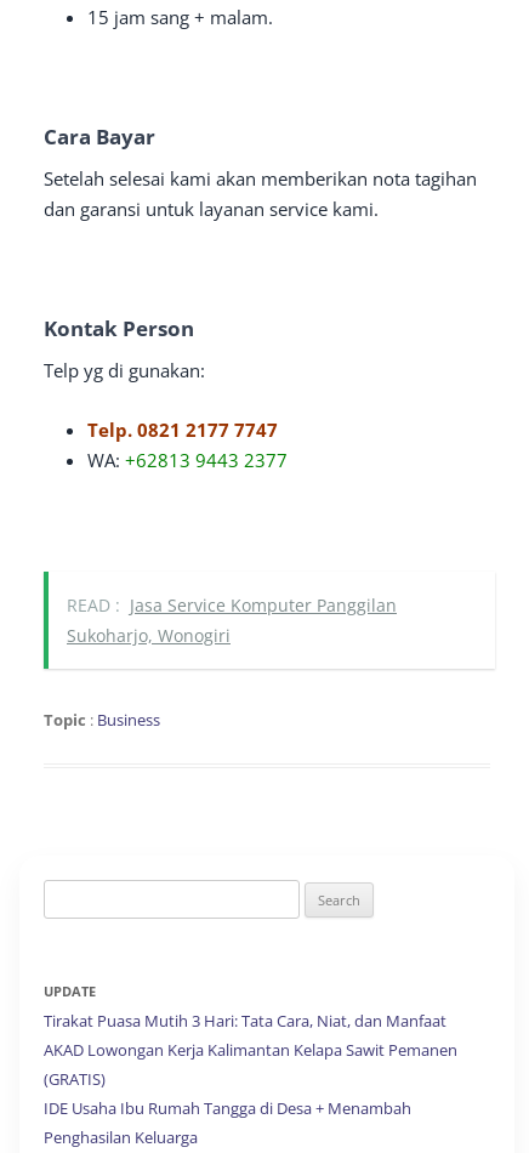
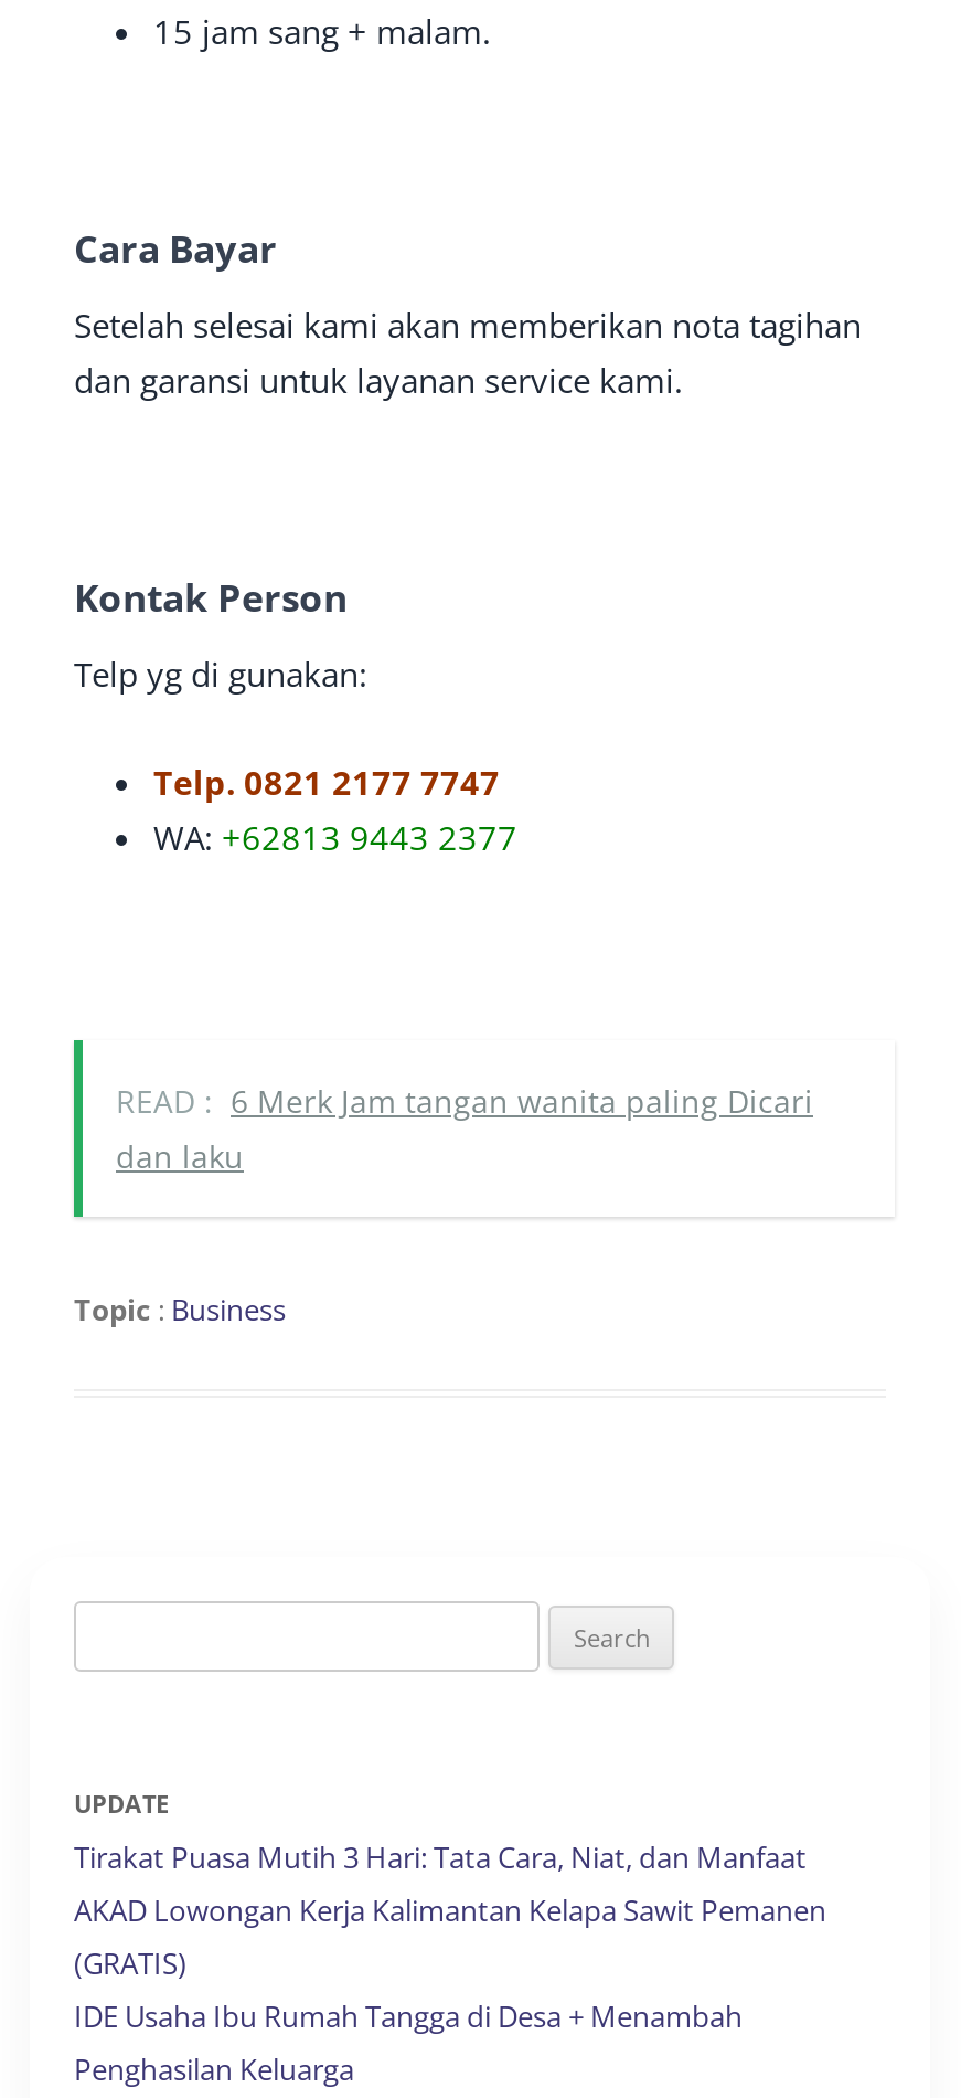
- READ : Jasa Service Komputer Panggilan
- Sukoharjo, Wonogiri
+ READ : 6 Merk Jam tangan wanita paling Dicari
+ dan laku
